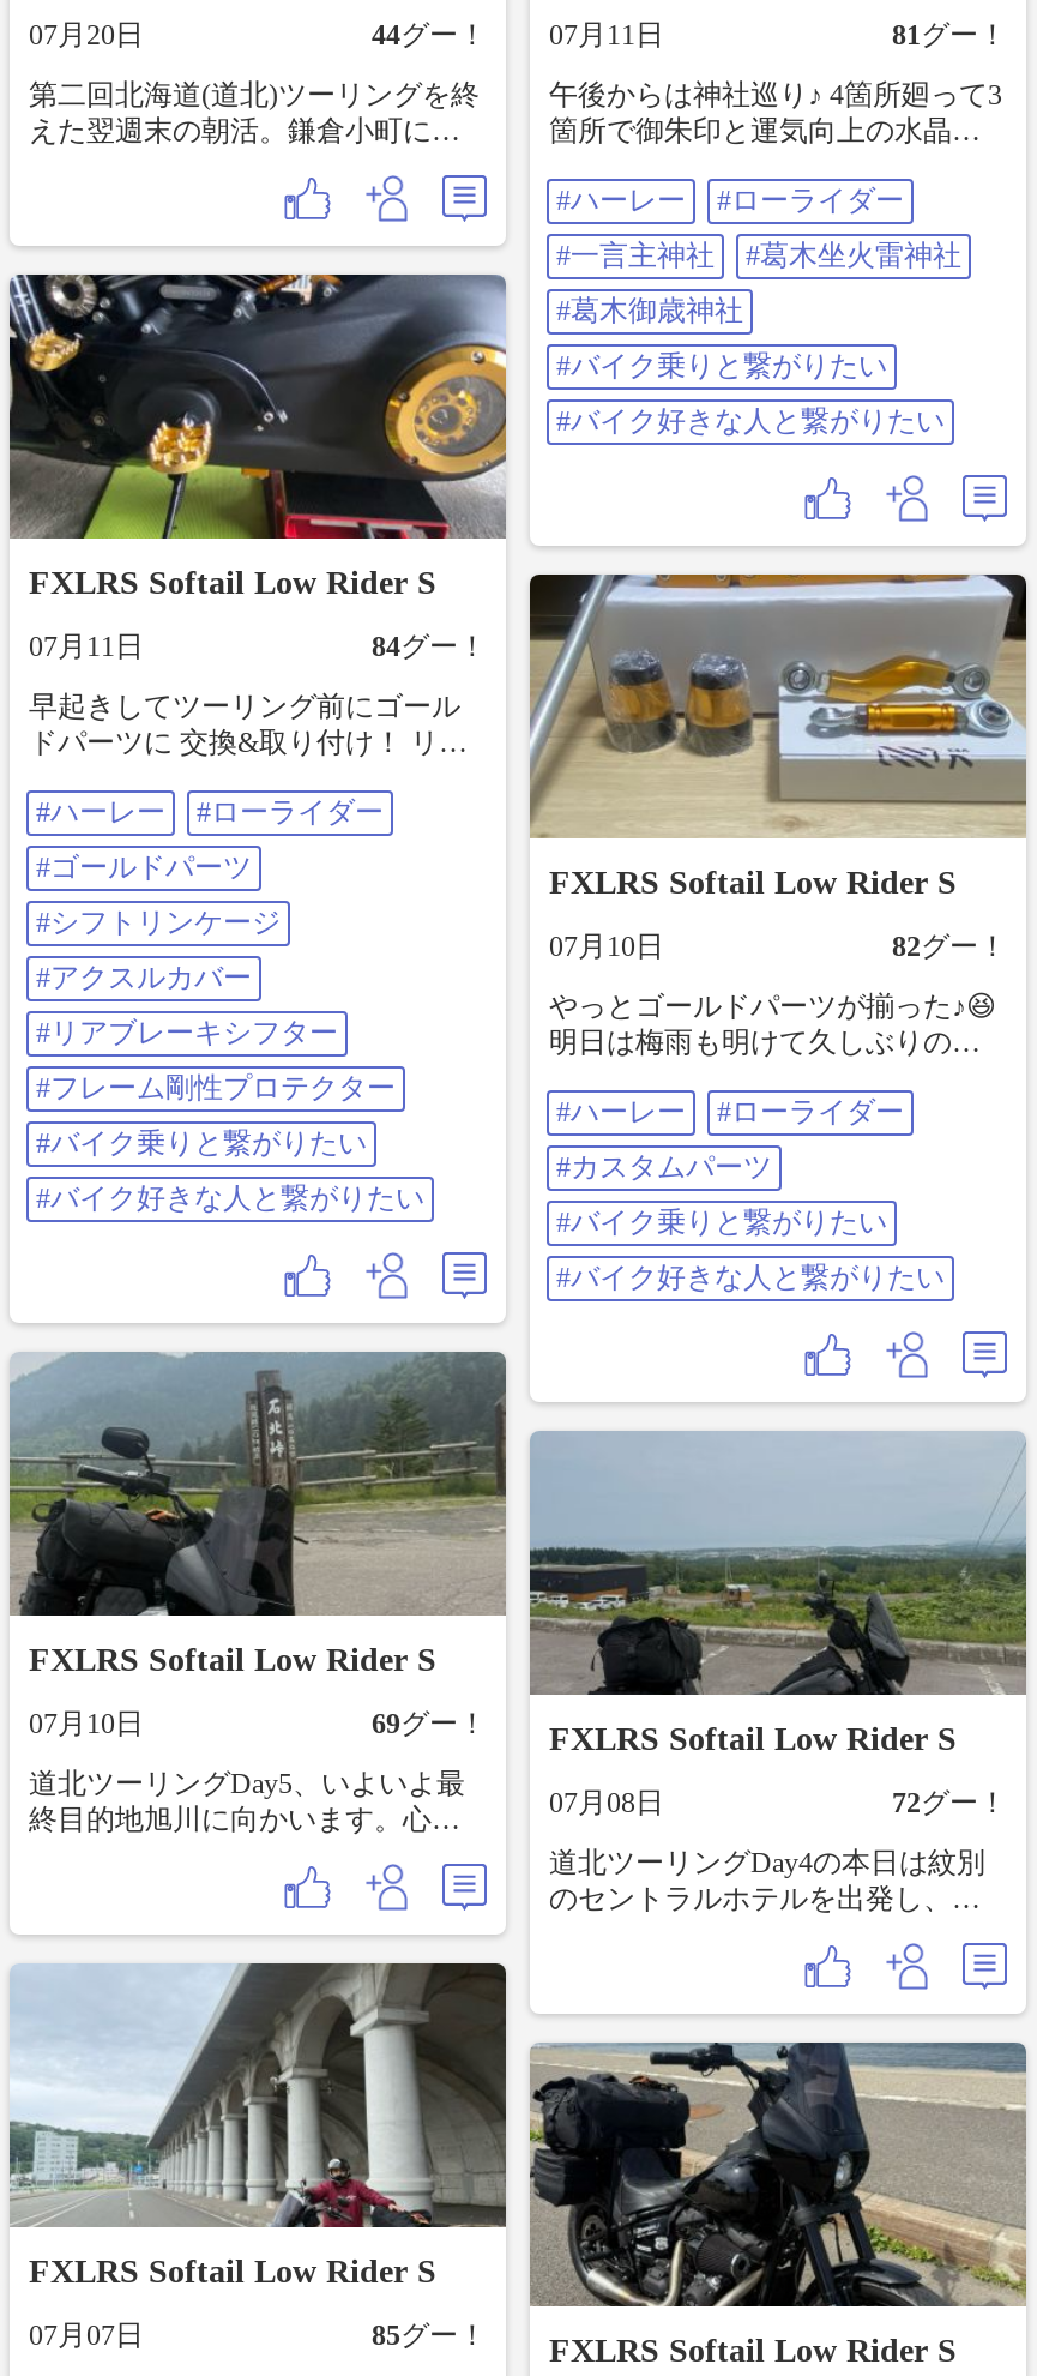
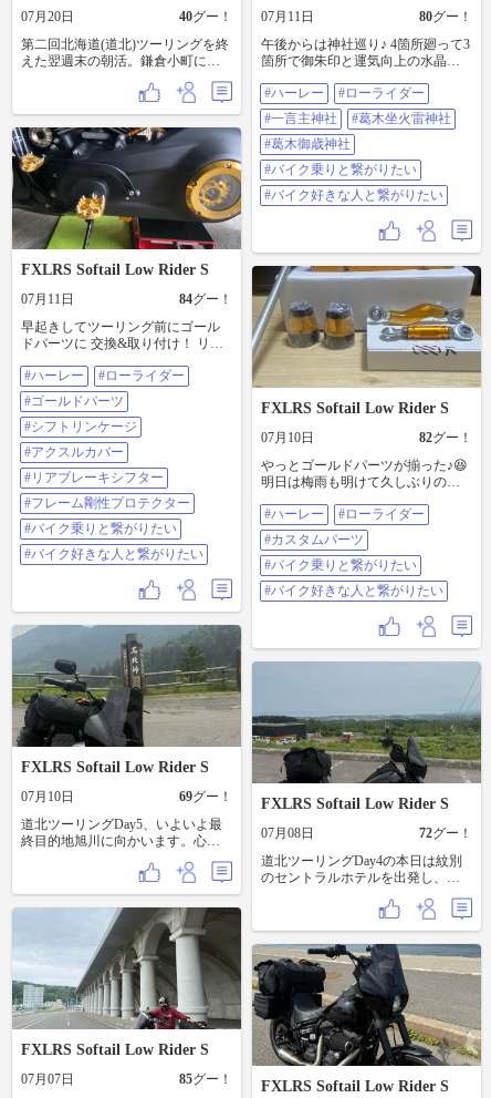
- 44グー！ 07月11日
+ 40グー！ 07月11日

- 81グー！
+ 80グー！
